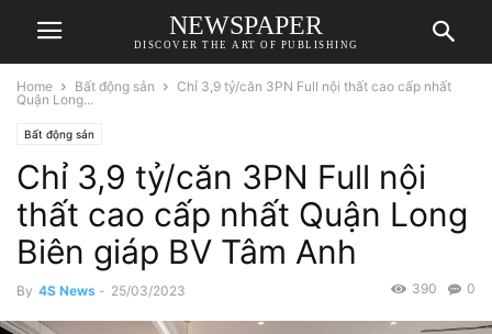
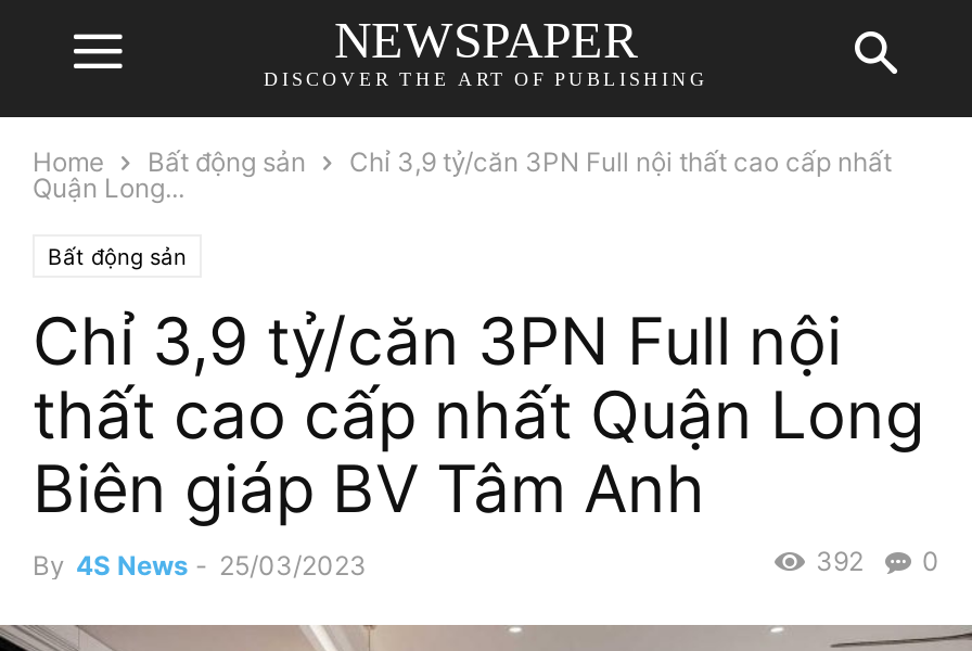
- 390 0
+ 392 0
